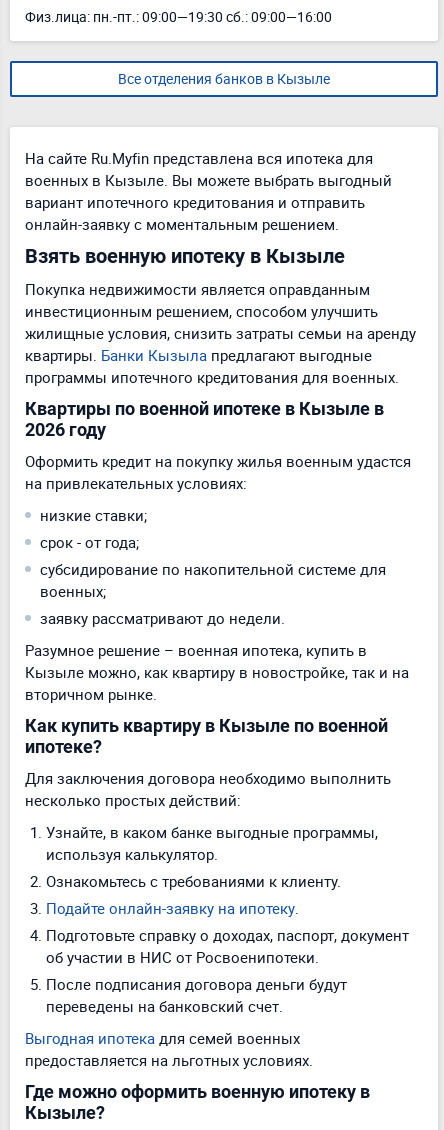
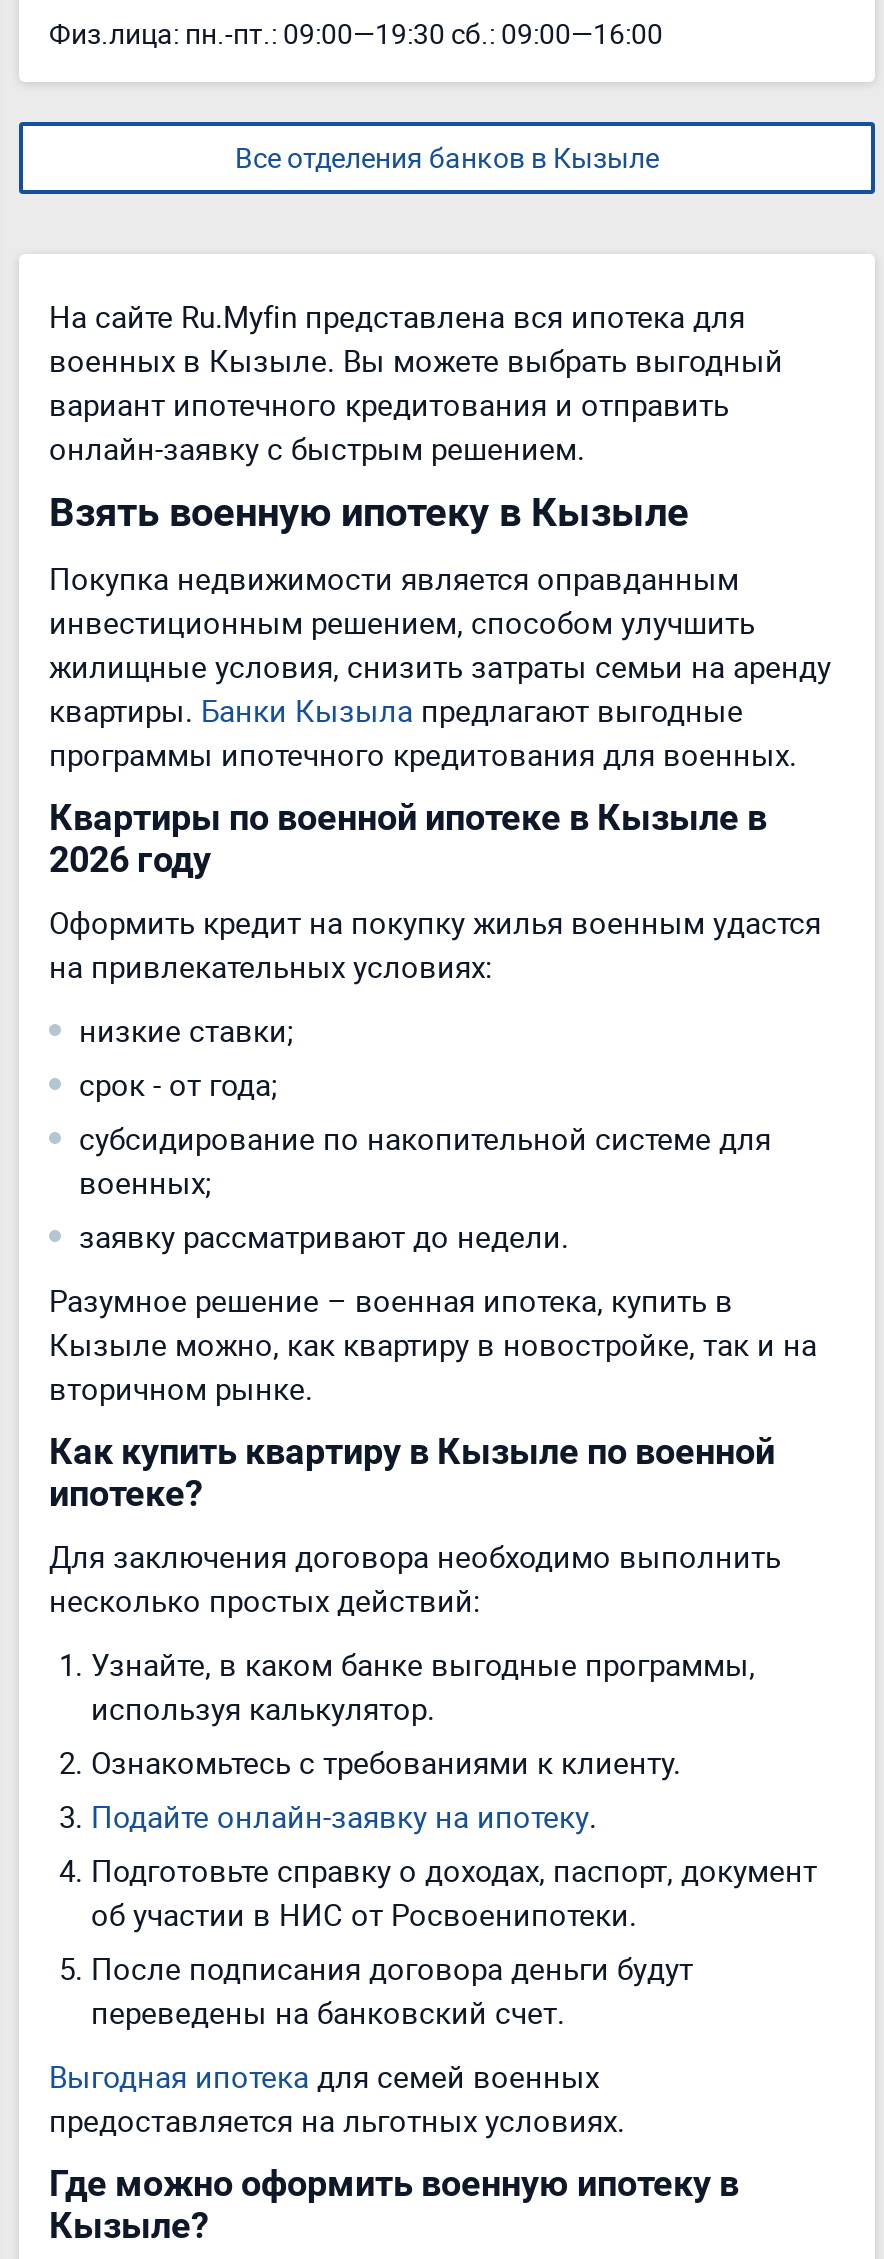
- онлайн-заявку с моментальным решением.
+ онлайн-заявку с быстрым решением.
